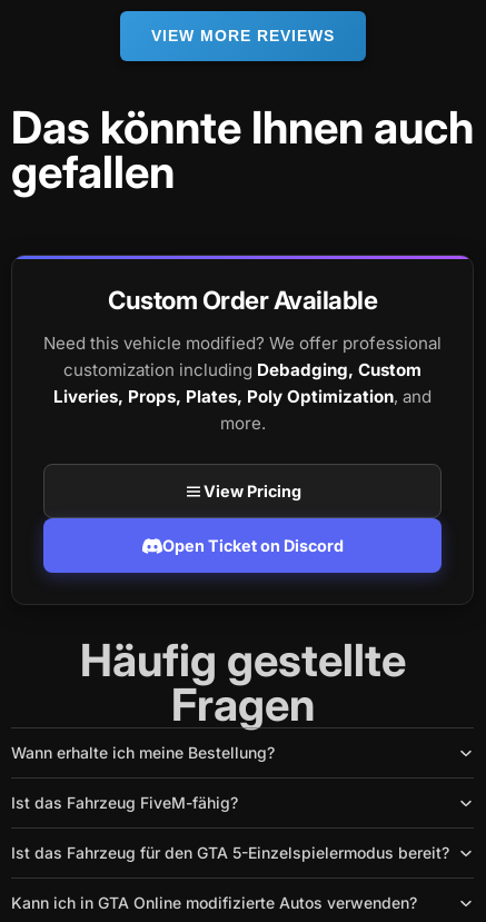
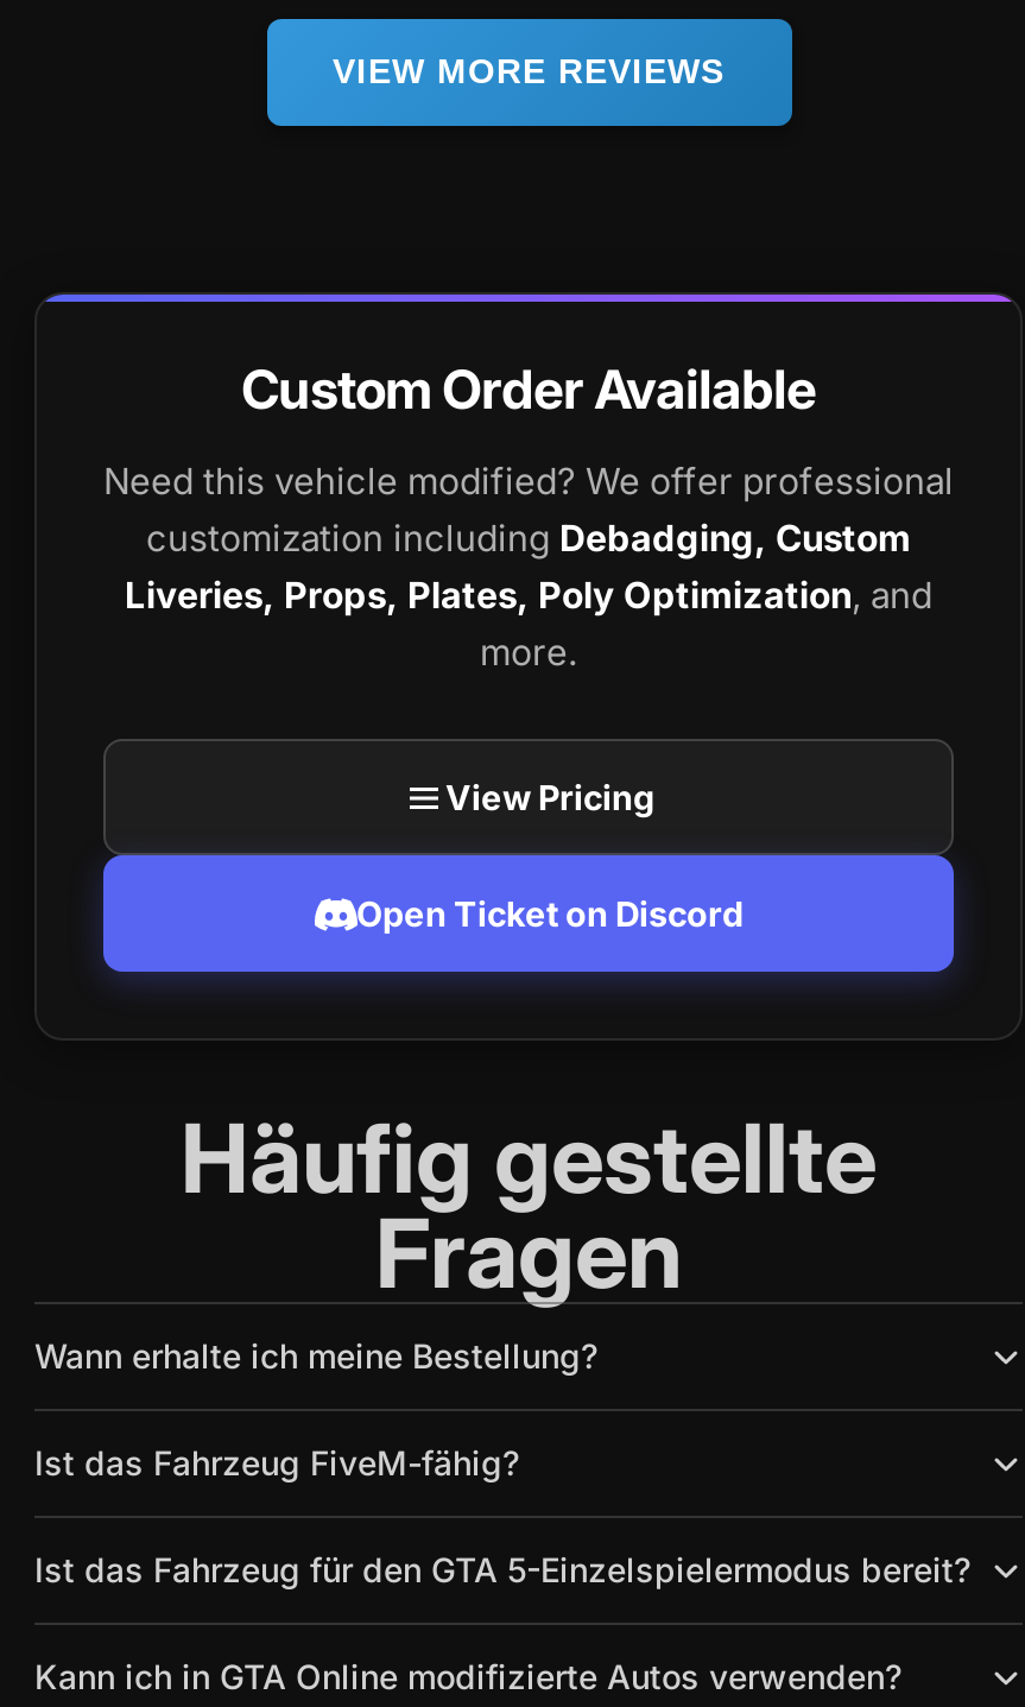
- Das könnte Ihnen auch
- gefallen
